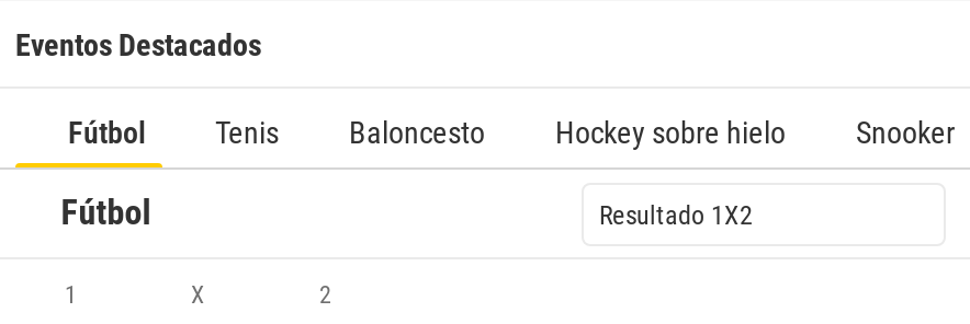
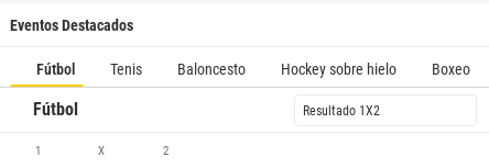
- Snooker
+ Boxeo
